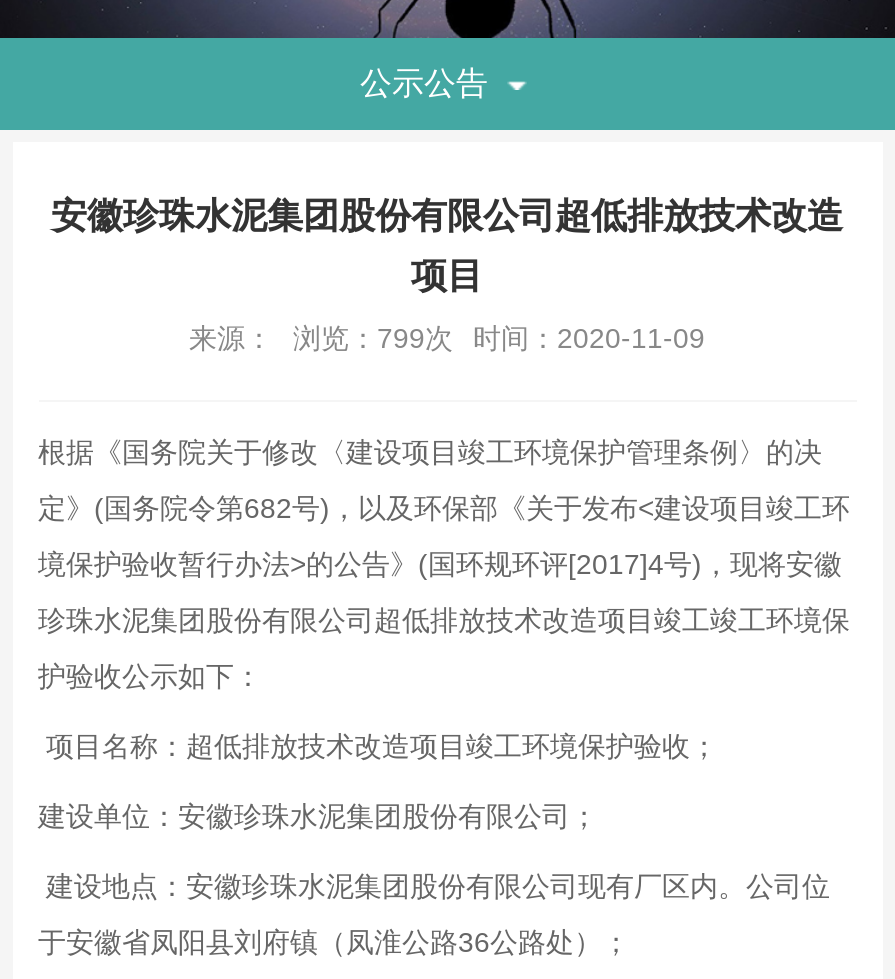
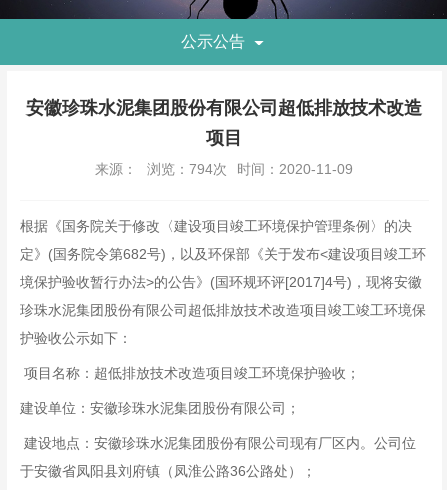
- 来源： 浏览：799次 时间：2020-11-09
+ 来源： 浏览：794次 时间：2020-11-09
